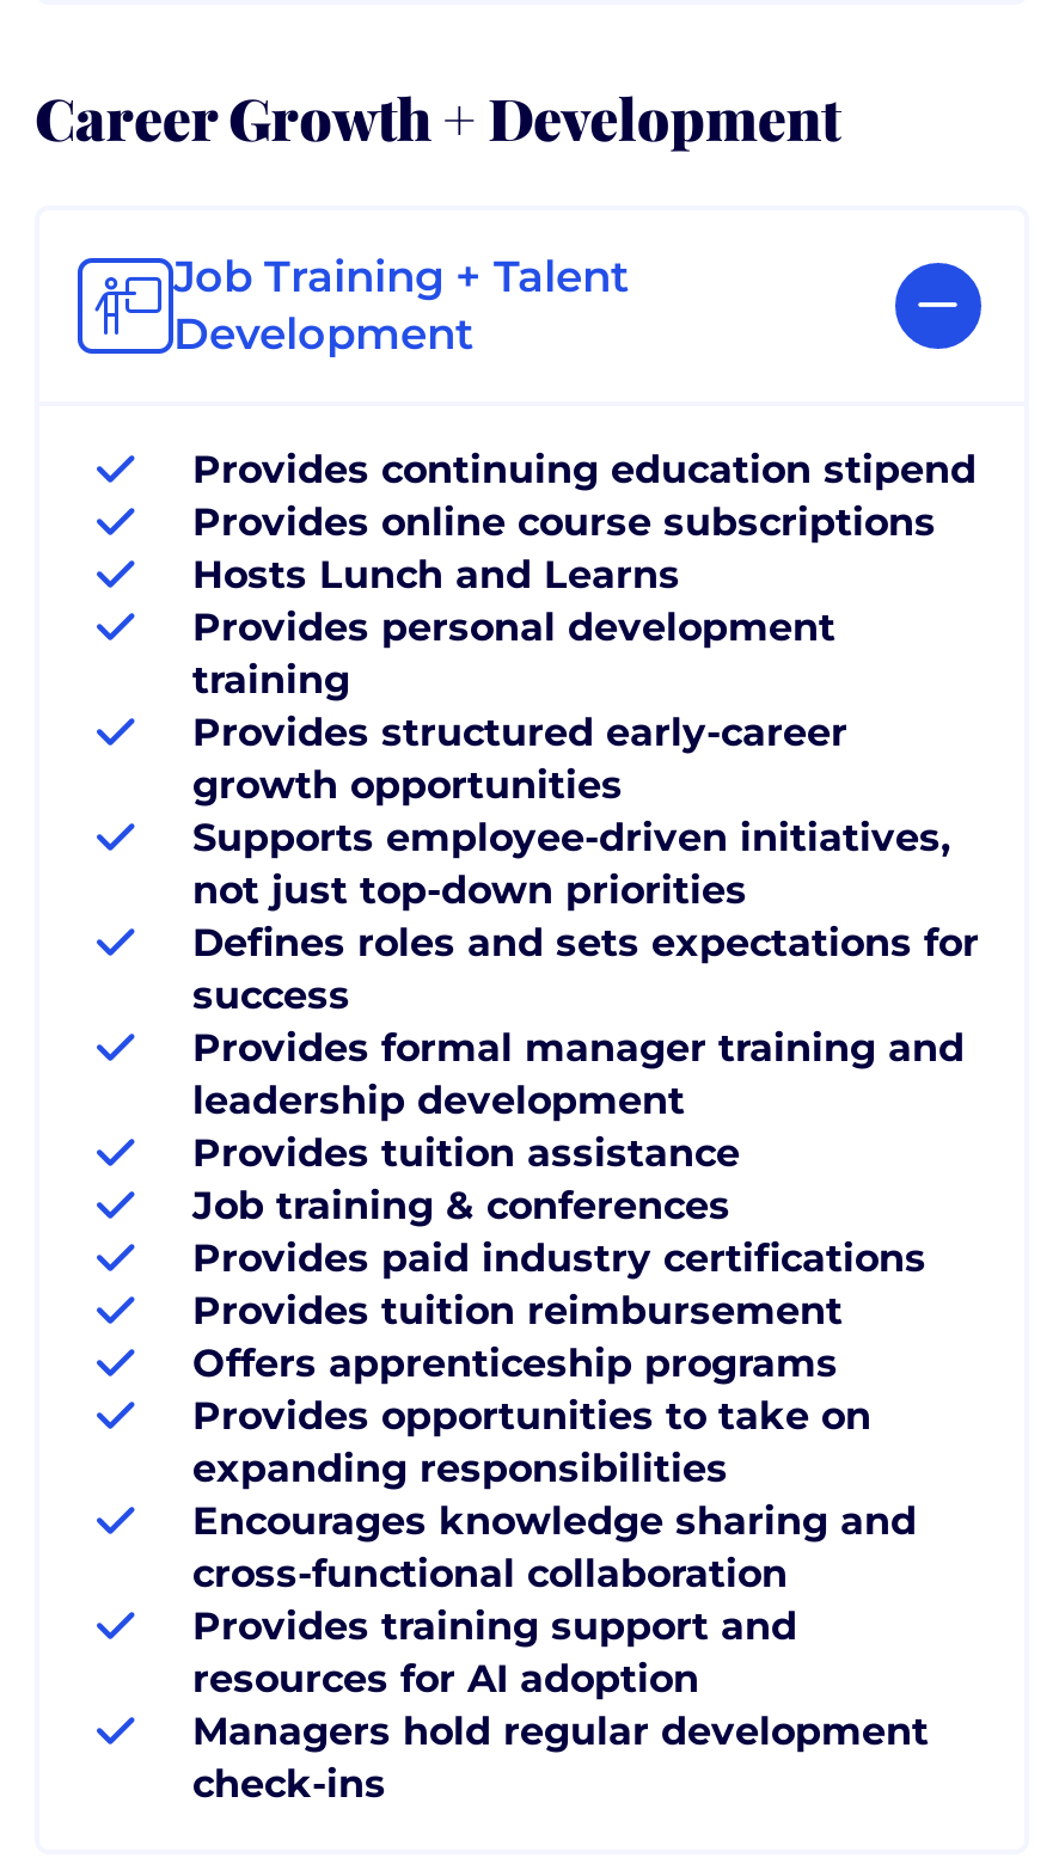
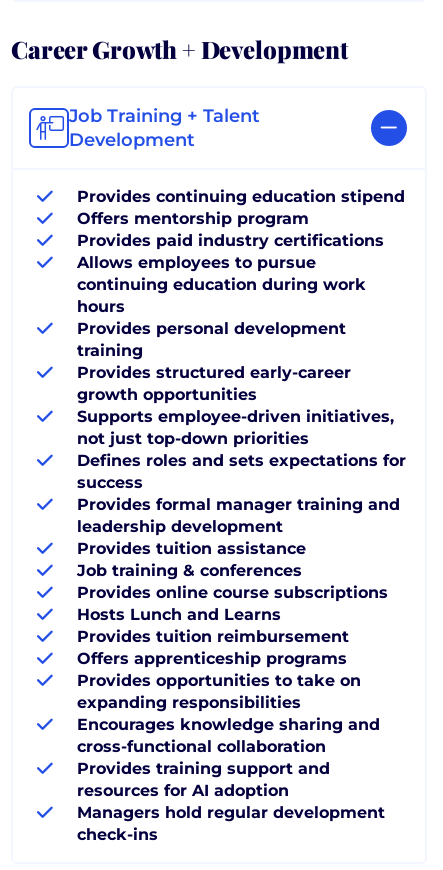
moved down: Provides online course subscriptions | Hosts Lunch and Learns

+ Offers mentorship program
+ Allows employees to pursue
+ continuing education during work
+ hours

moved up: Provides paid industry certifications
